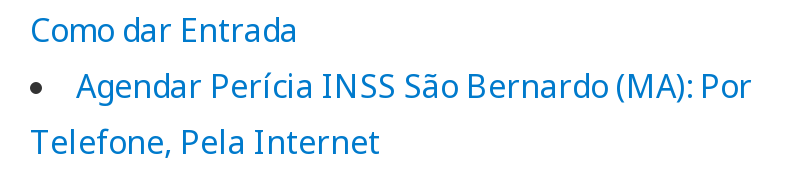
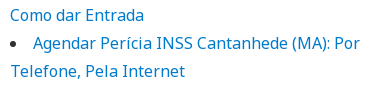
- Agendar Perícia INSS São Bernardo (MA): Por
+ Agendar Perícia INSS Cantanhede (MA): Por
